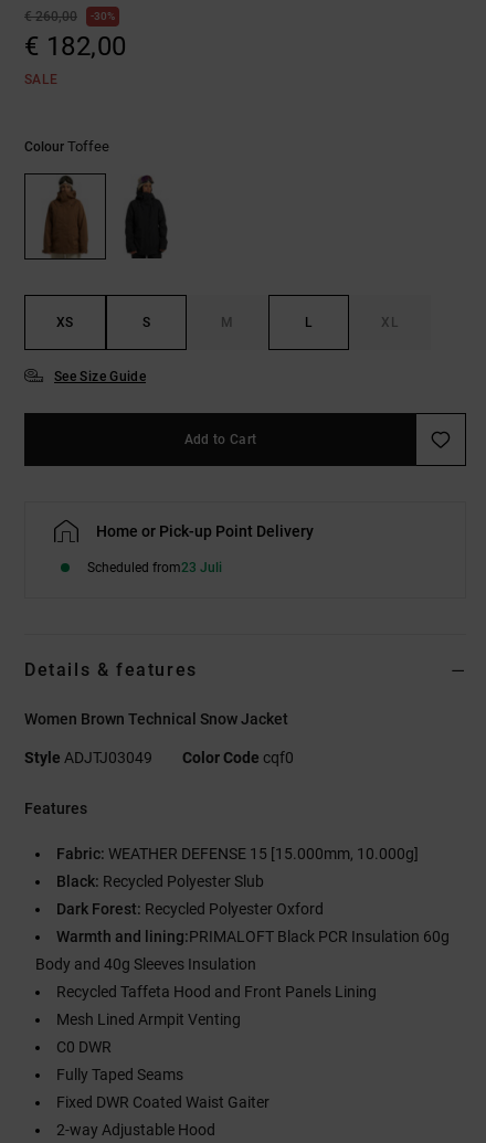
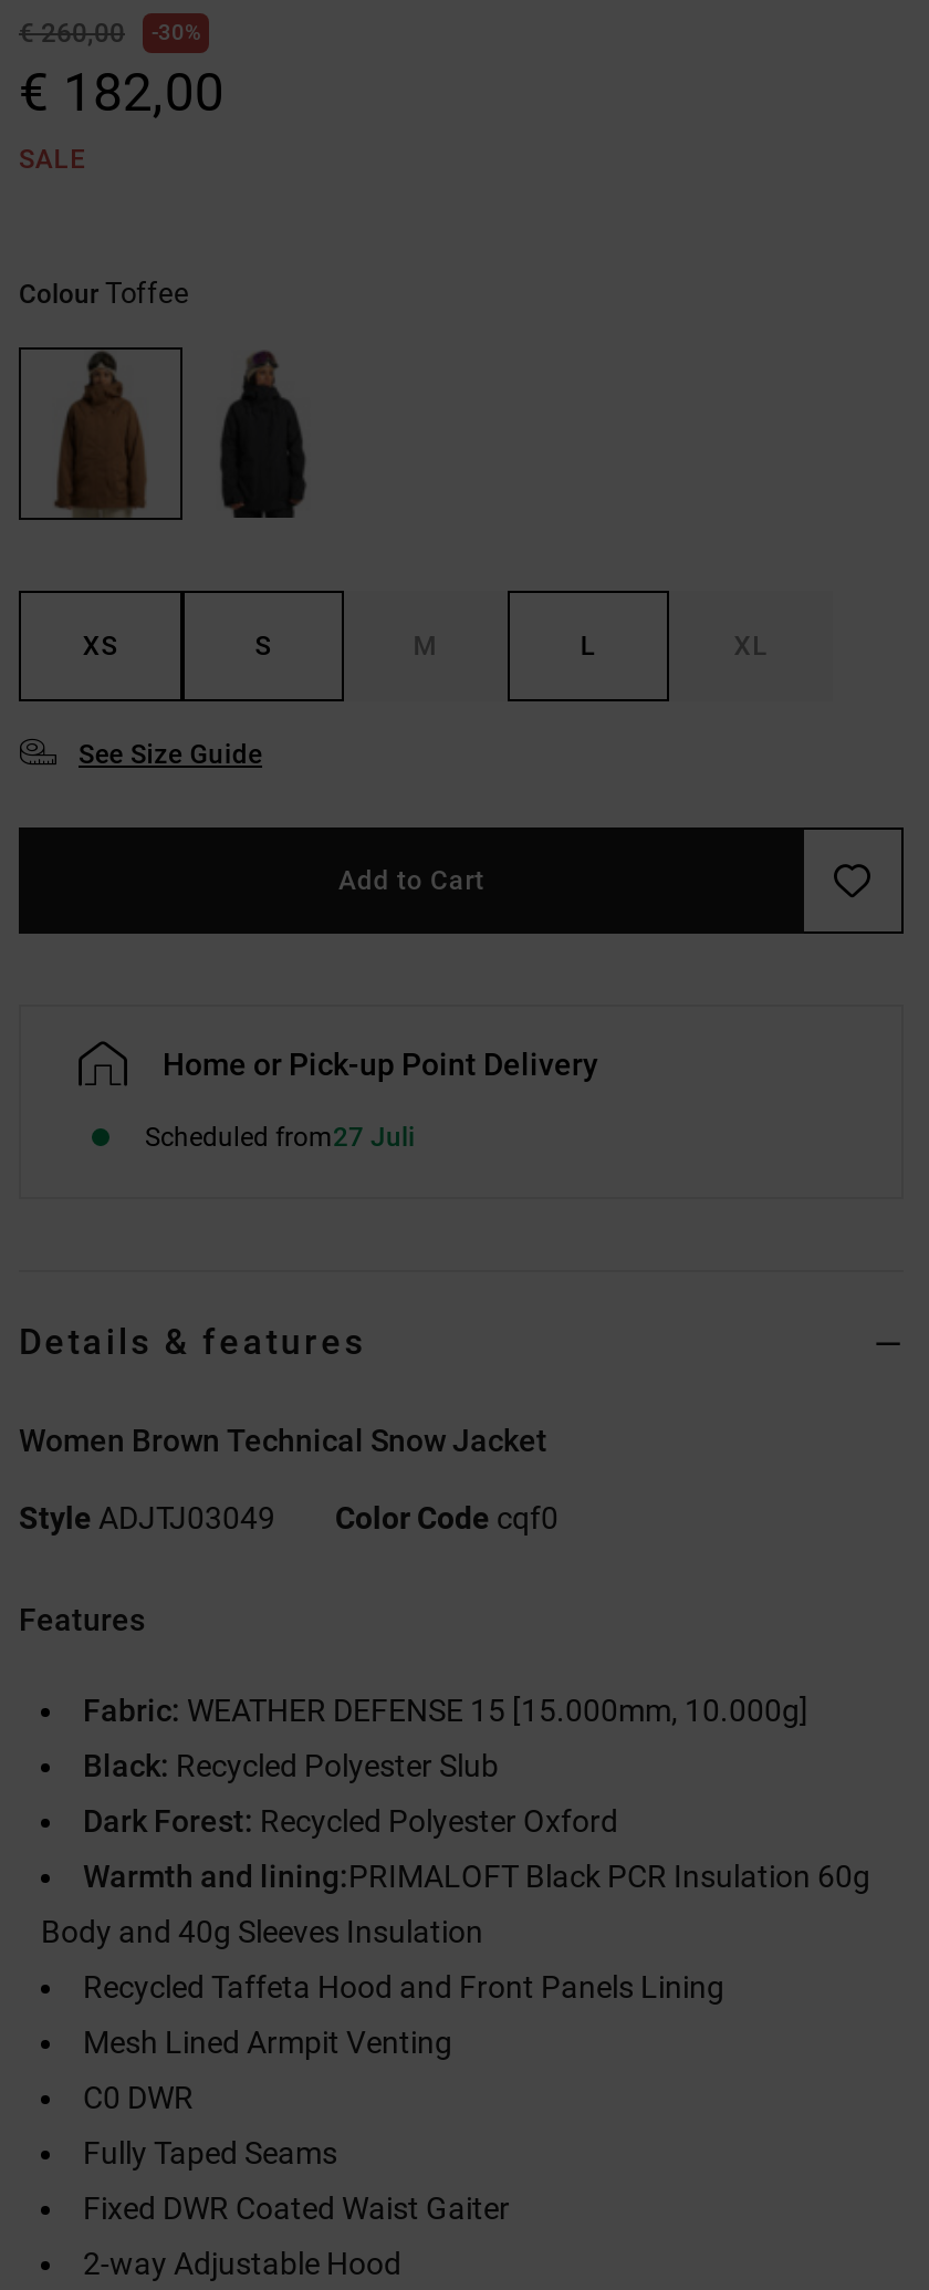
- Scheduled from23 Juli
+ Scheduled from27 Juli
